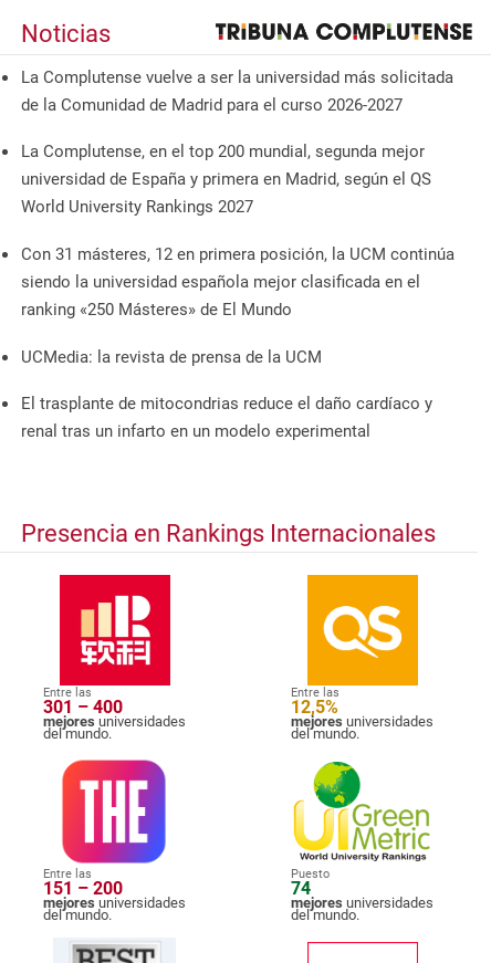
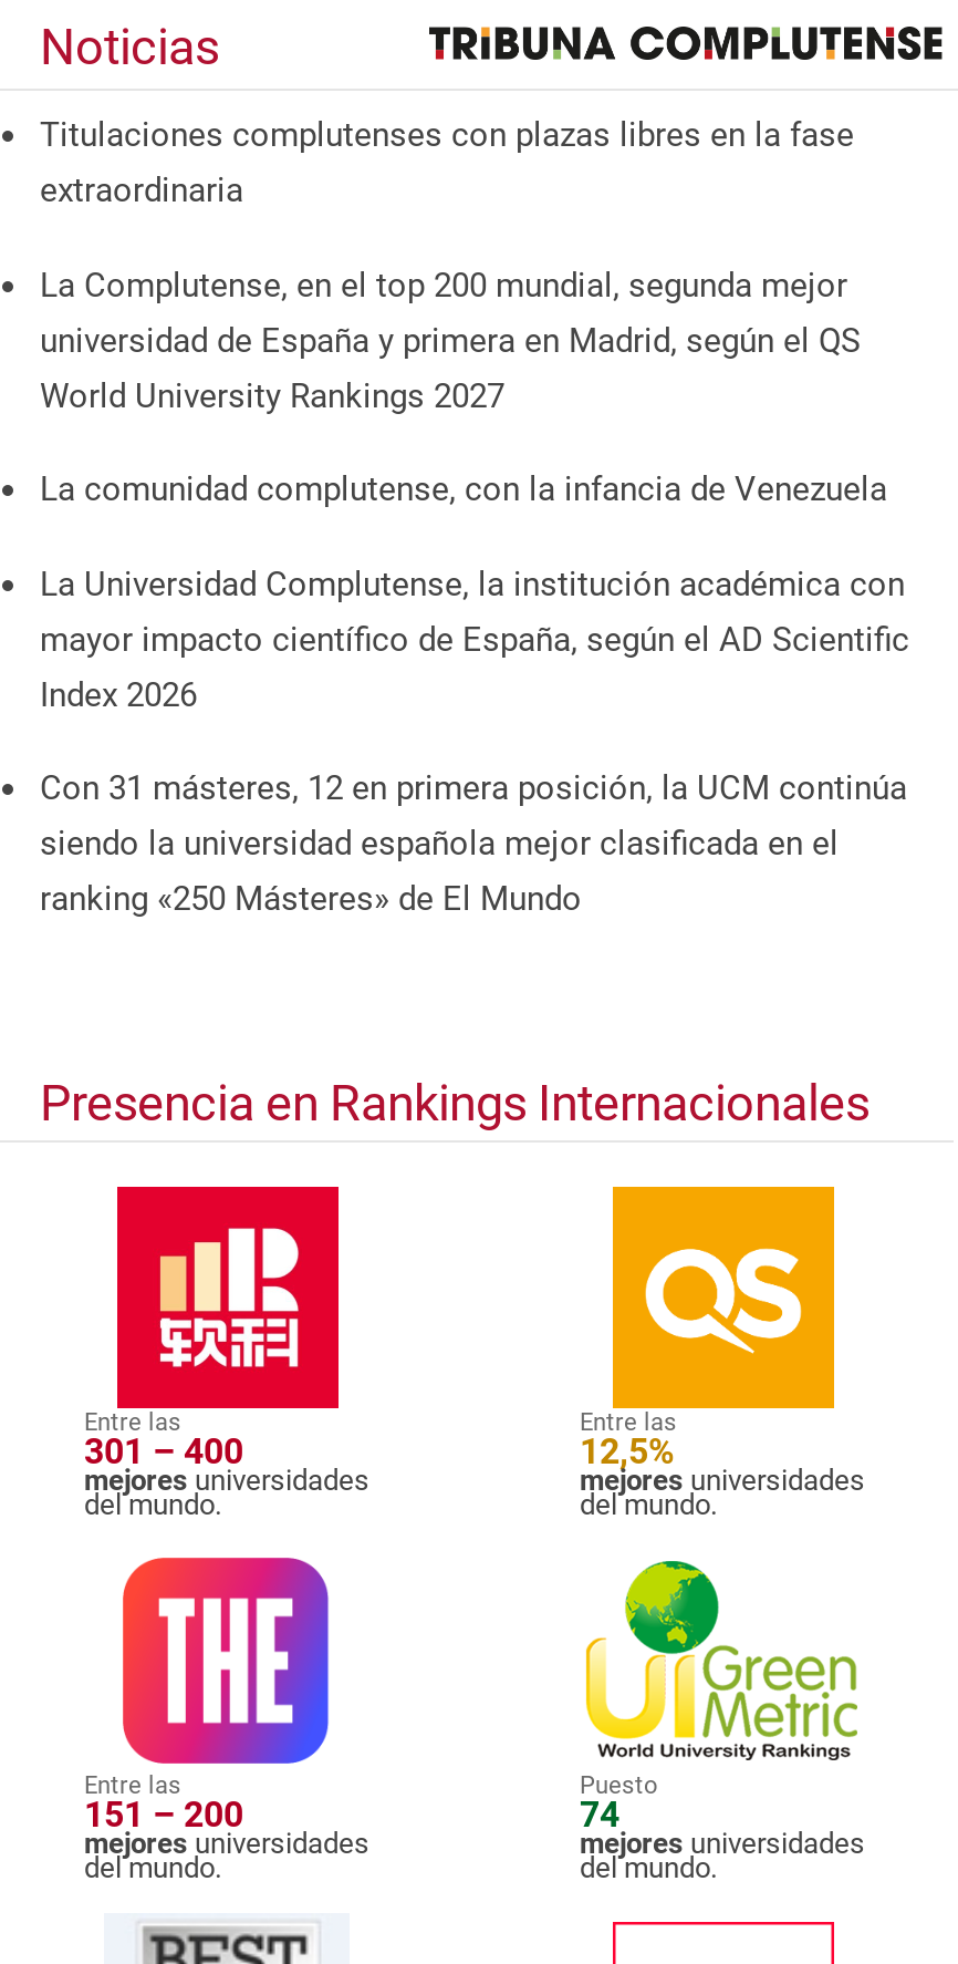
- La Complutense vuelve a ser la universidad más solicitada
- de la Comunidad de Madrid para el curso 2026-2027
+ Titulaciones complutenses con plazas libres en la fase
+ extraordinaria

+ La comunidad complutense, con la infancia de Venezuela
+ La Universidad Complutense, la institución académica con
+ mayor impacto científico de España, según el AD Scientific
+ Index 2026

moved down: Con 31 másteres, 12 en primera posición, la UCM continúa | siendo la universidad española mejor clasificada en el | ranking «250 Másteres» de El Mundo

- UCMedia: la revista de prensa de la UCM
- El trasplante de mitocondrias reduce el daño cardíaco y
- renal tras un infarto en un modelo experimental
